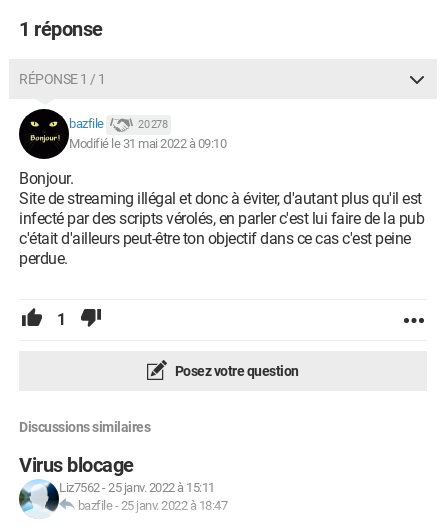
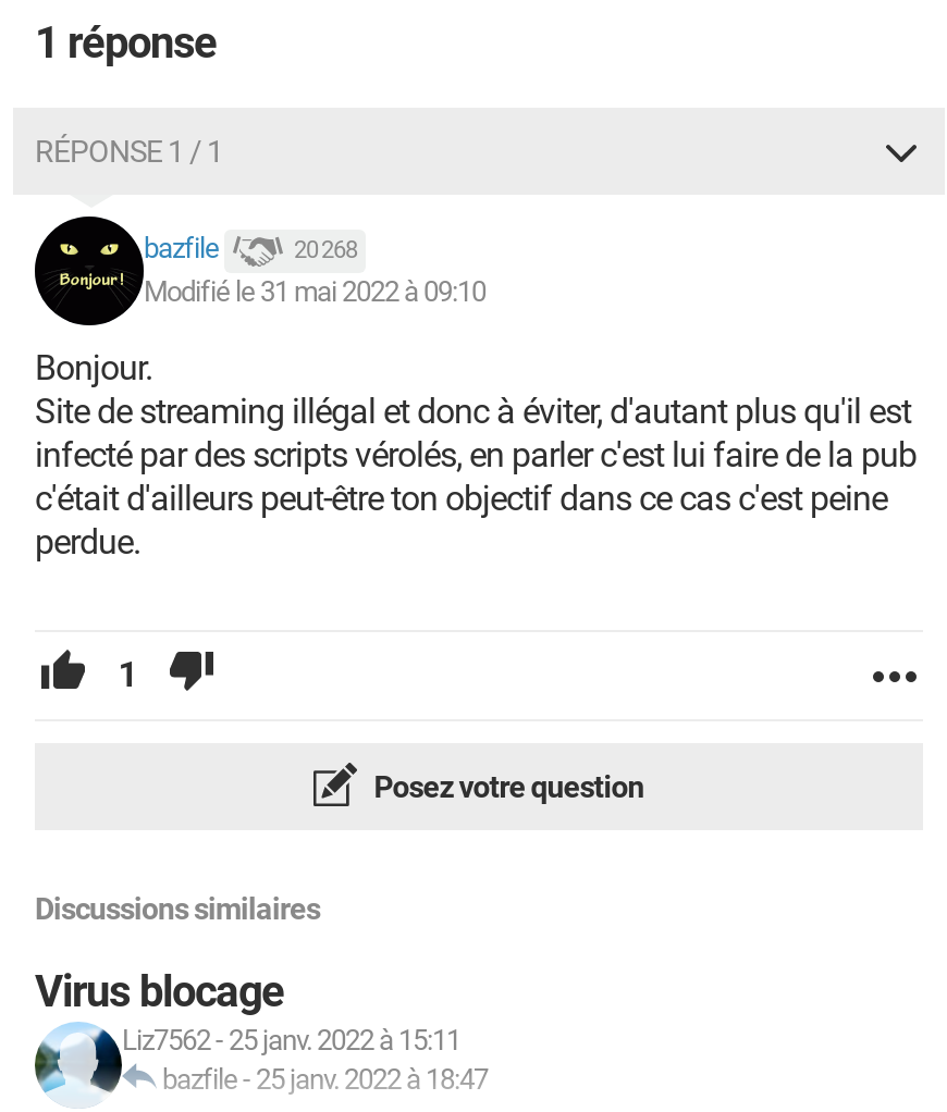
- 20 278
+ 20 268
